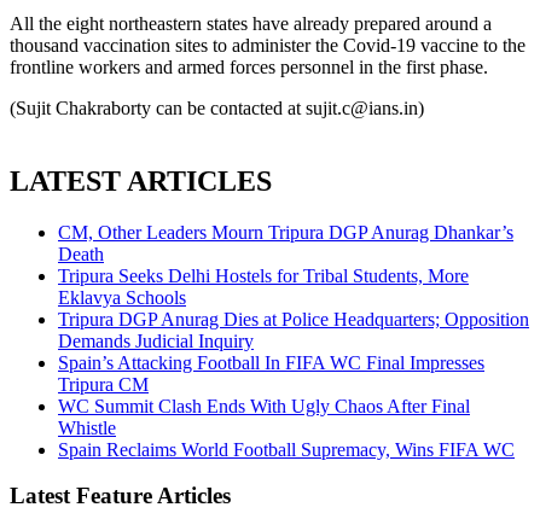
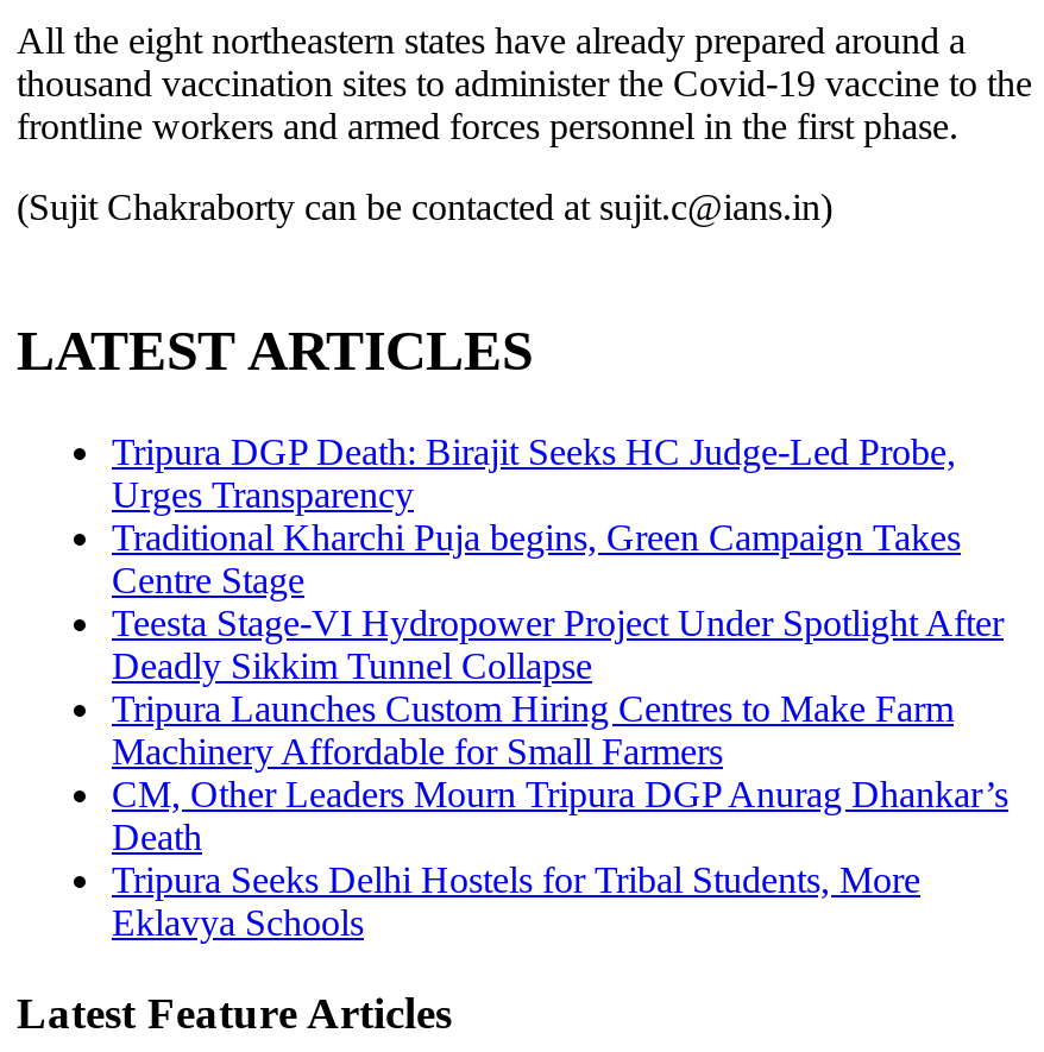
+ Tripura DGP Death: Birajit Seeks HC Judge-Led Probe,
+ Urges Transparency
+ Traditional Kharchi Puja begins, Green Campaign Takes
+ Centre Stage
+ Teesta Stage-VI Hydropower Project Under Spotlight After
+ Deadly Sikkim Tunnel Collapse
+ Tripura Launches Custom Hiring Centres to Make Farm
+ Machinery Affordable for Small Farmers

moved down: CM, Other Leaders Mourn Tripura DGP Anurag Dhankar’s | Death | Tripura Seeks Delhi Hostels for Tribal Students, More | Eklavya Schools

- Tripura DGP Anurag Dies at Police Headquarters; Opposition
- Demands Judicial Inquiry
- Spain’s Attacking Football In FIFA WC Final Impresses
- Tripura CM
- WC Summit Clash Ends With Ugly Chaos After Final
- Whistle
- Spain Reclaims World Football Supremacy, Wins FIFA WC
